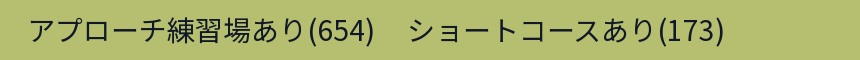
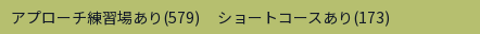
- アプローチ練習場あり(654)
+ アプローチ練習場あり(579)
